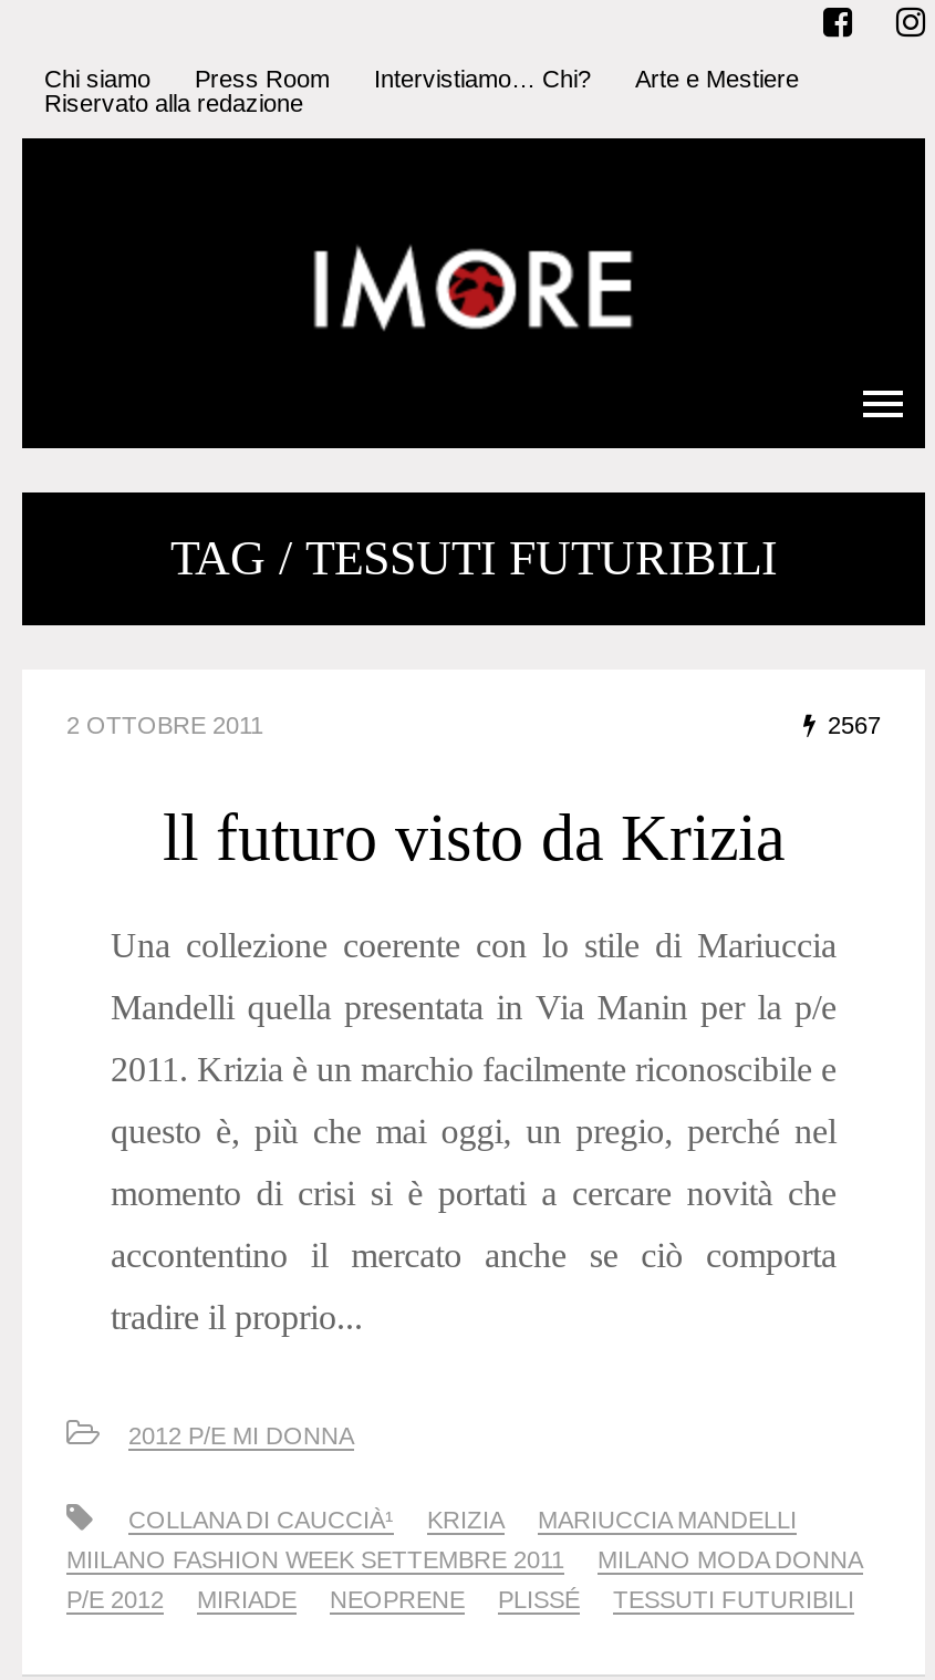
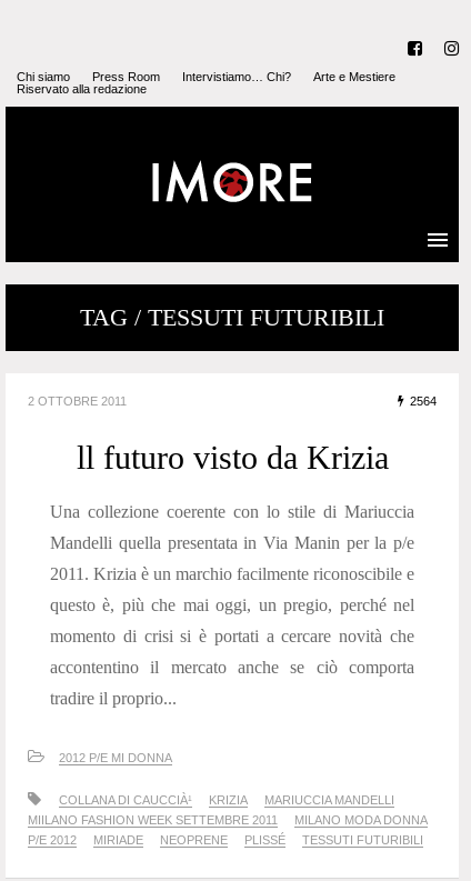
- 2567
+ 2564
